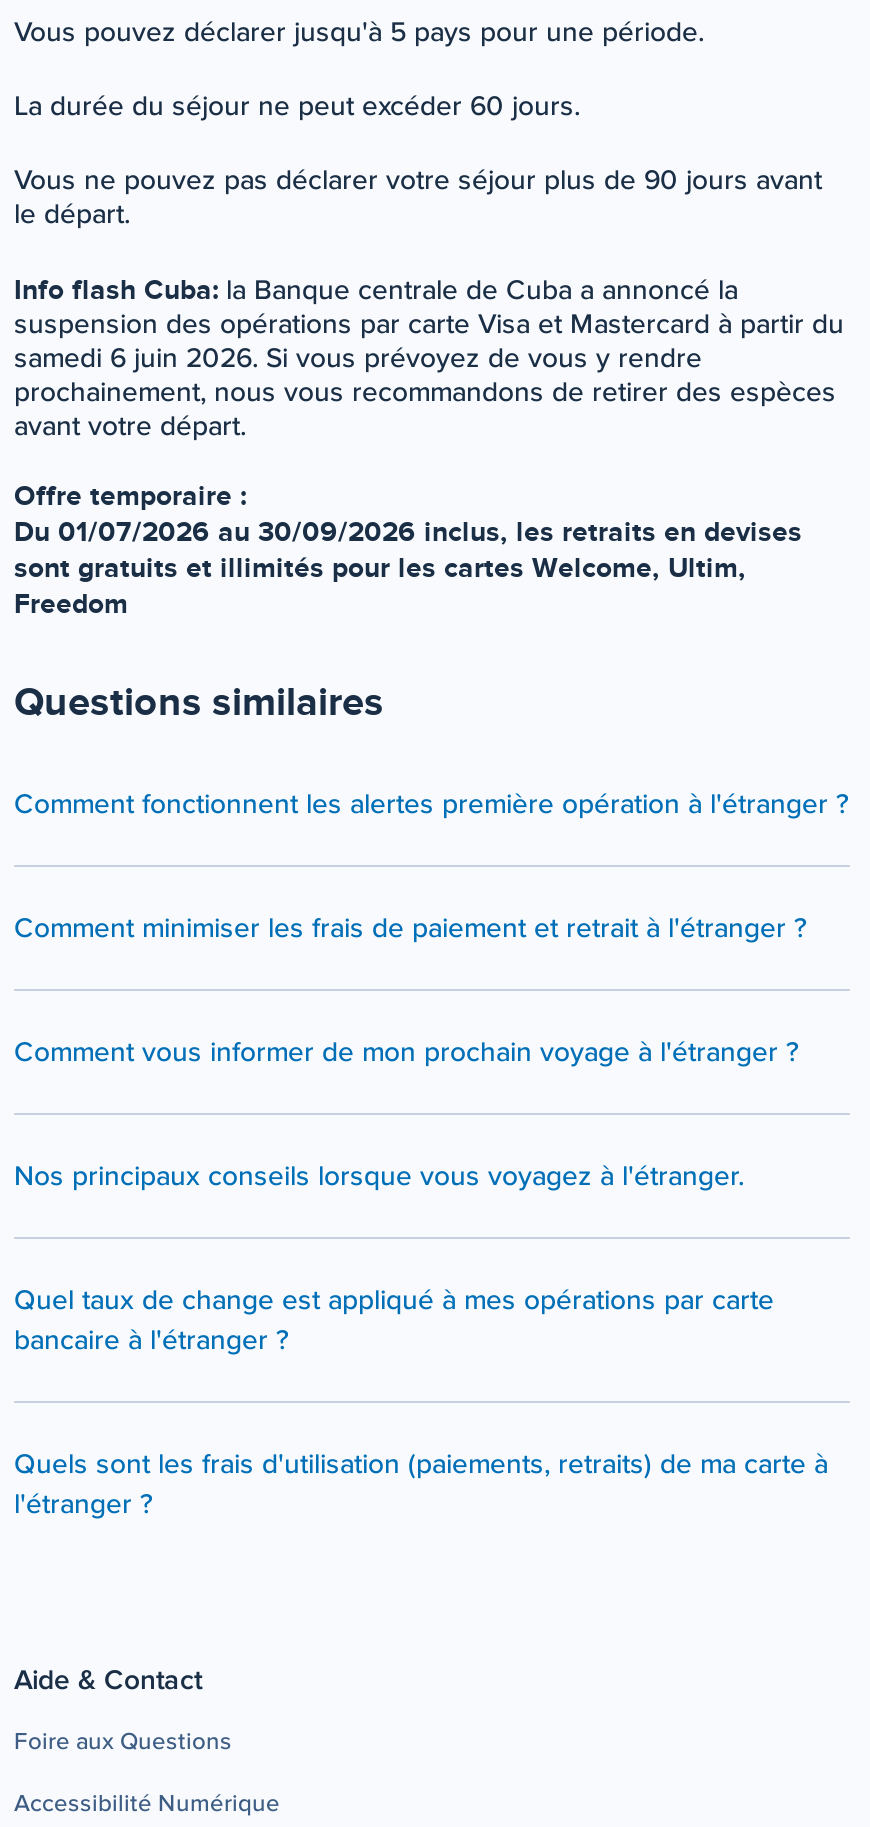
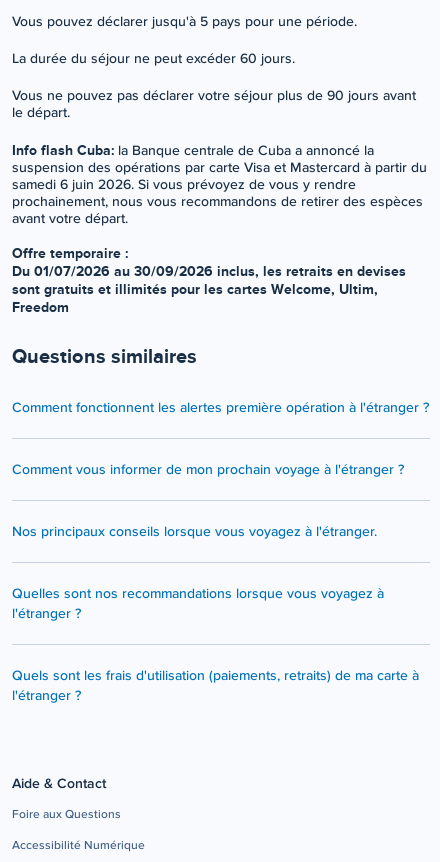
- Comment minimiser les frais de paiement et retrait à l'étranger ?

- Quel taux de change est appliqué à mes opérations par carte
- bancaire à l'étranger ?
+ Quelles sont nos recommandations lorsque vous voyagez à
+ l'étranger ?
